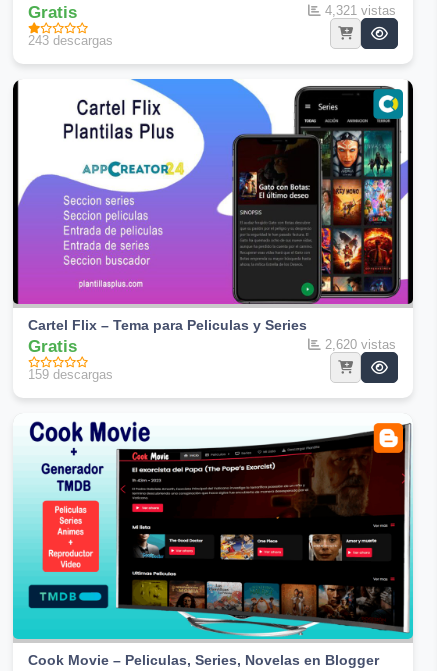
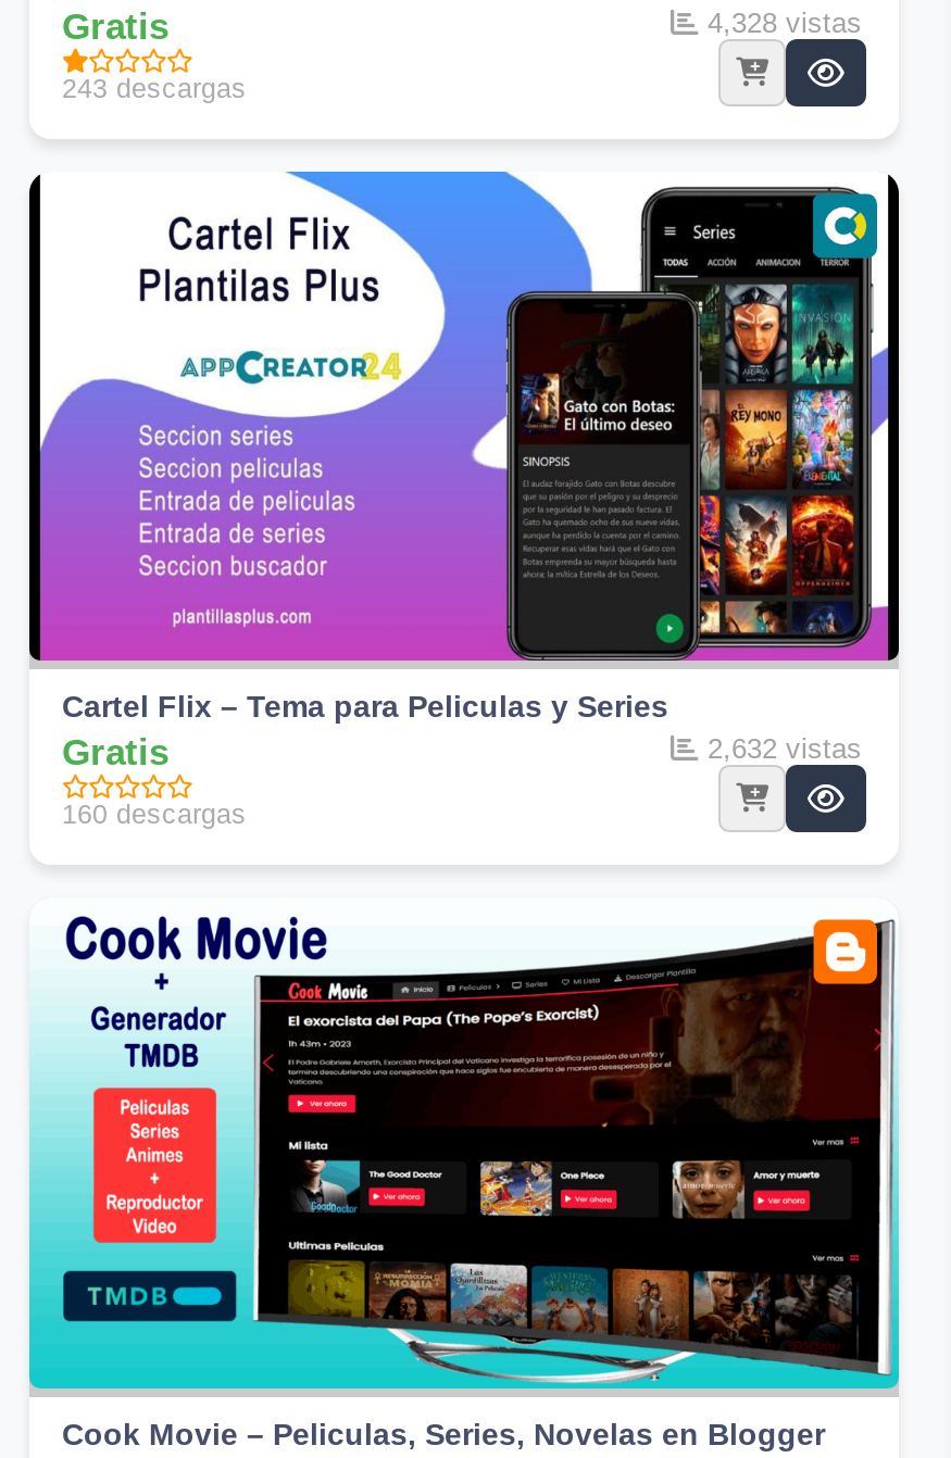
- 4,321 vistas
+ 4,328 vistas

- 2,620 vistas
+ 2,632 vistas

- 159 descargas
+ 160 descargas
